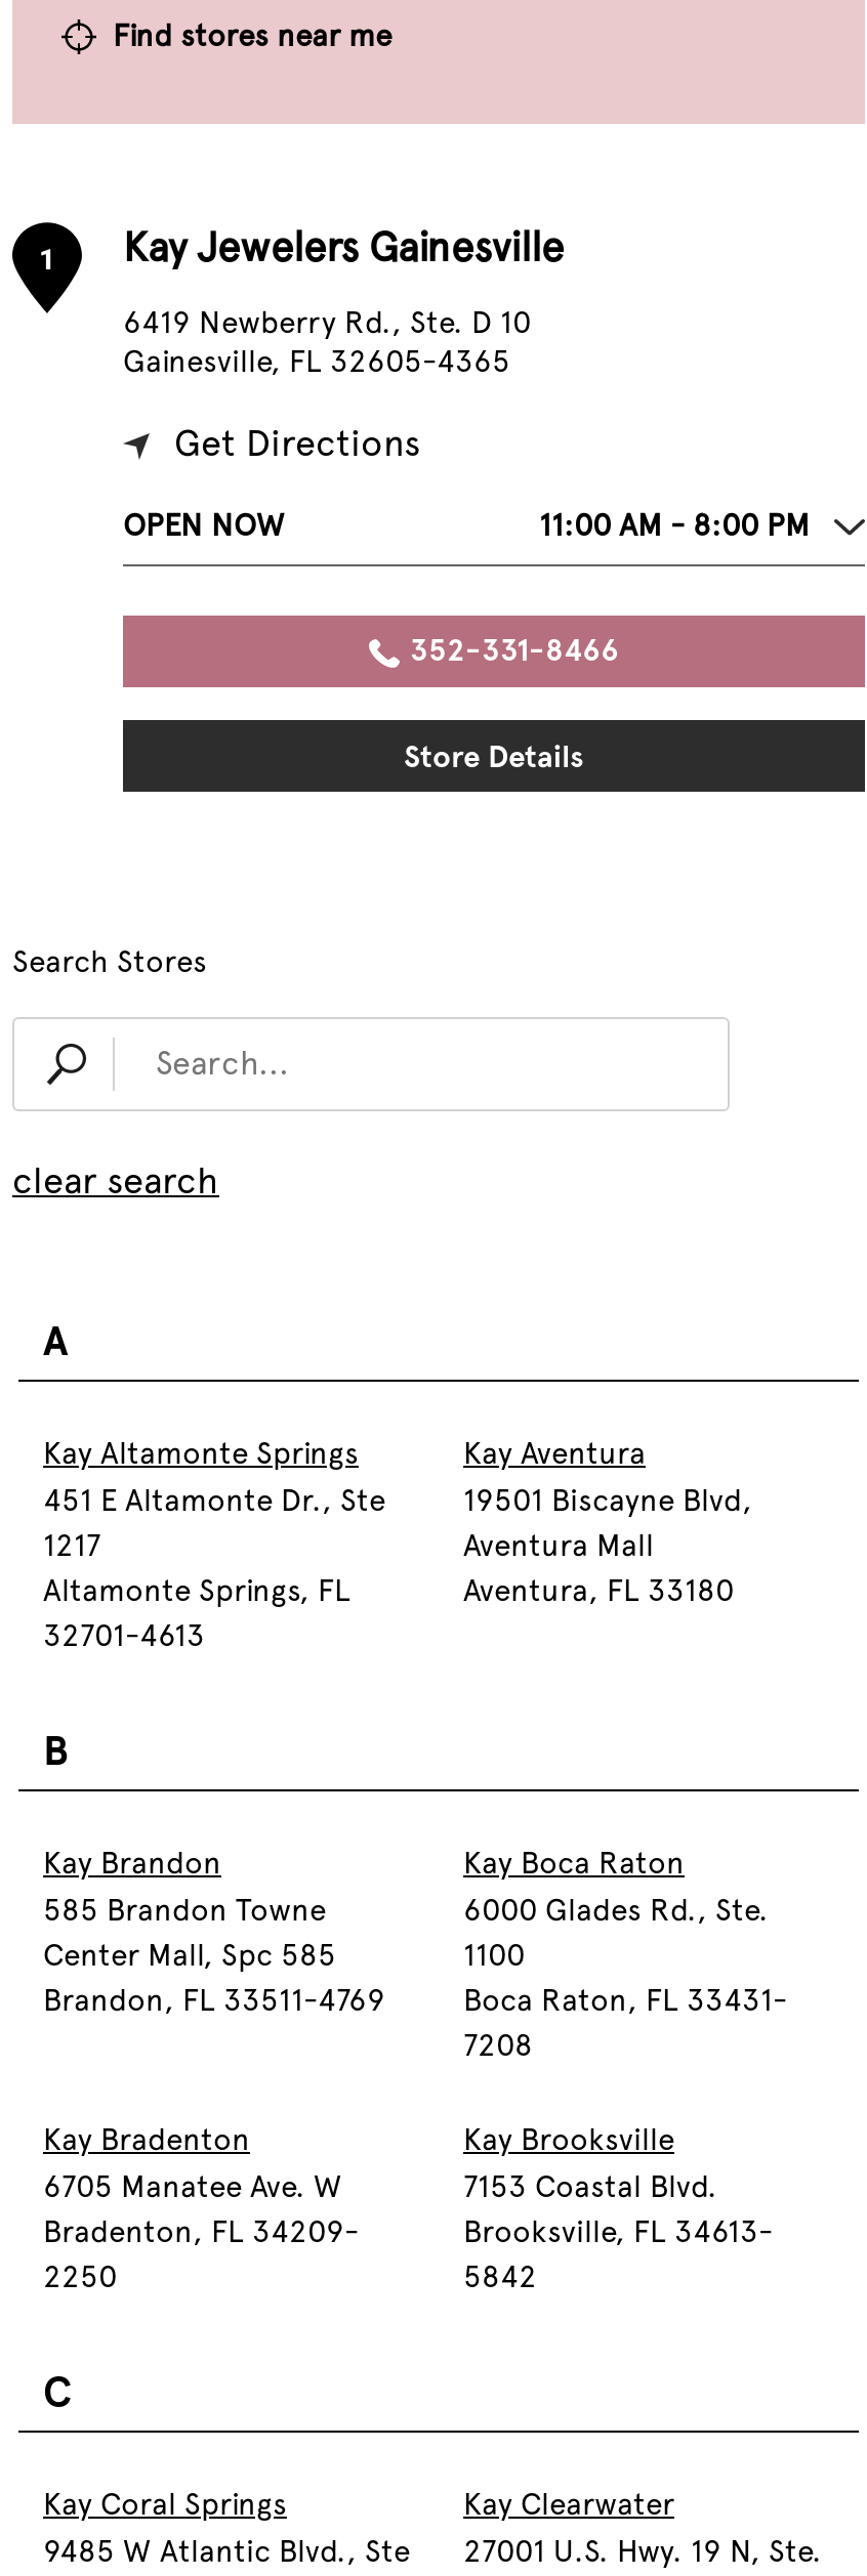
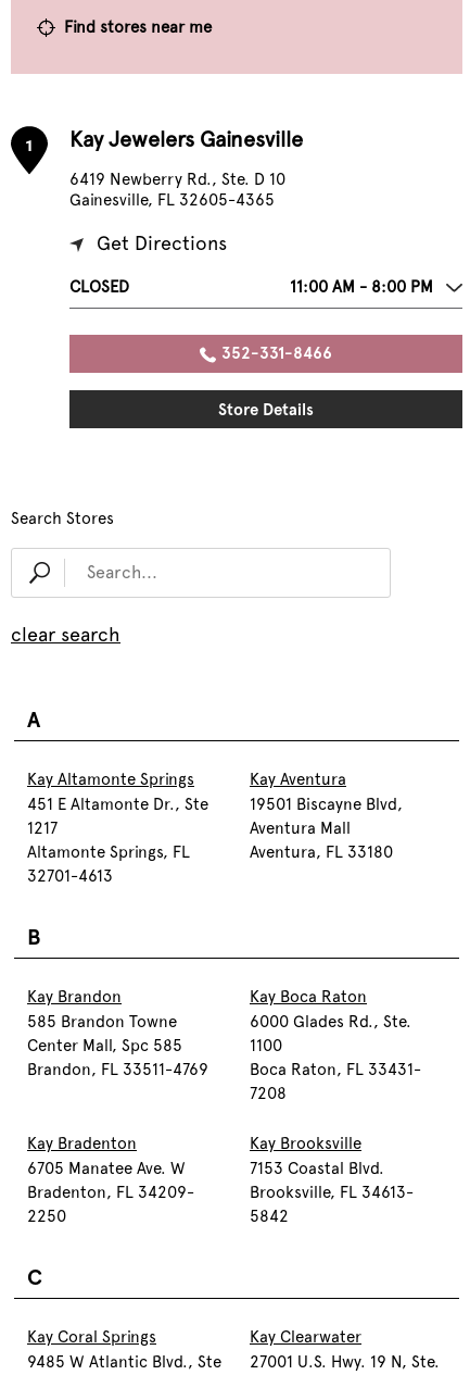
- OPEN NOW
+ CLOSED
